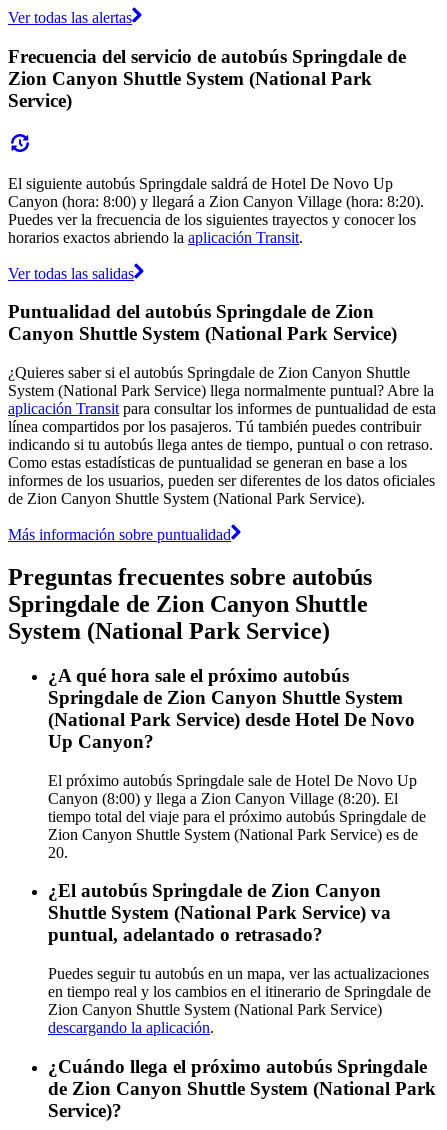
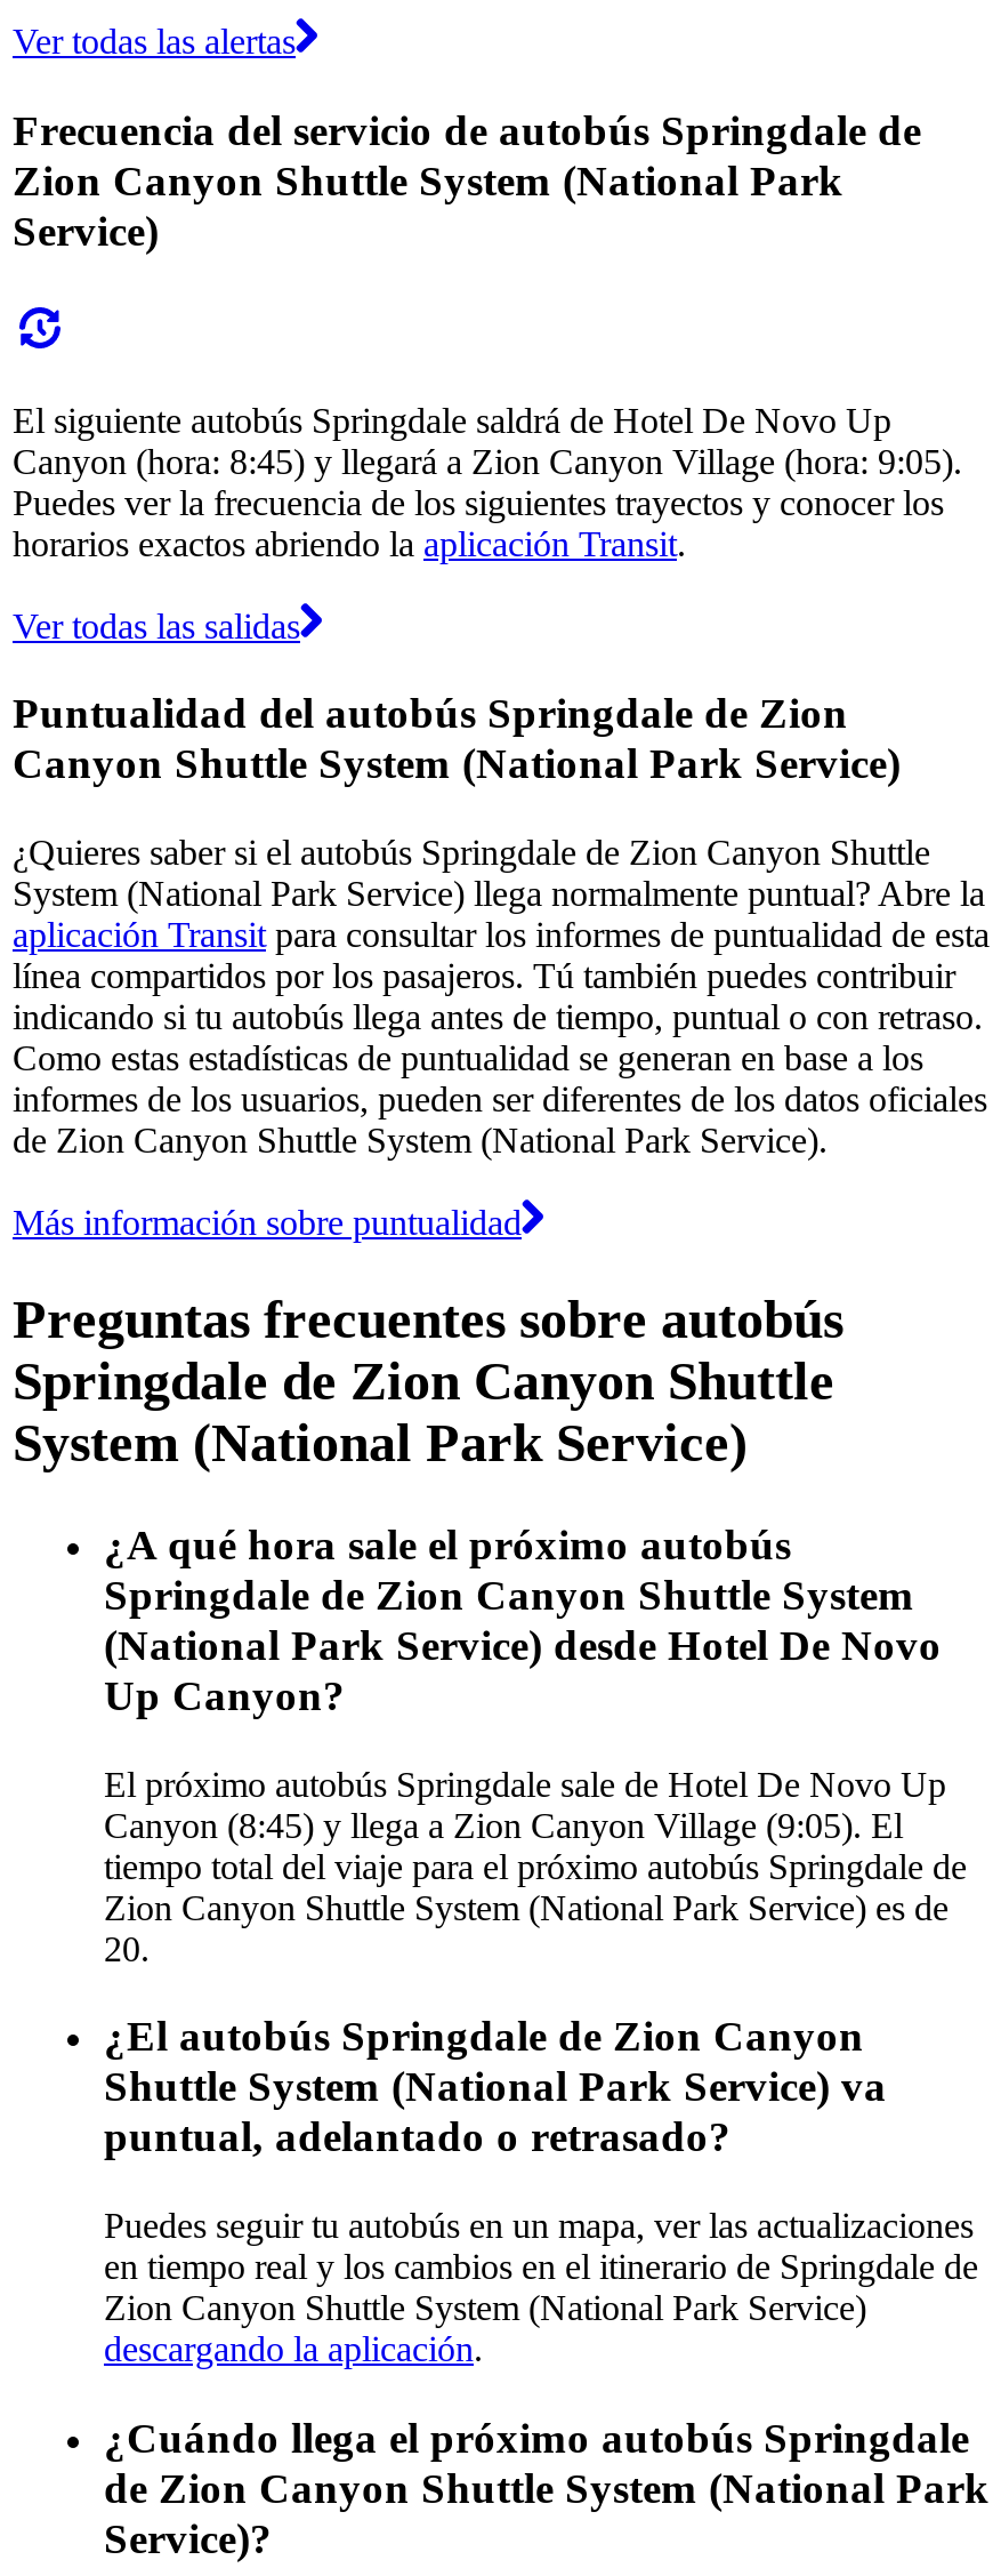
- Canyon (hora: 8:00) y llegará a Zion Canyon Village (hora: 8:20).
+ Canyon (hora: 8:45) y llegará a Zion Canyon Village (hora: 9:05).

- Canyon (8:00) y llega a Zion Canyon Village (8:20). El
+ Canyon (8:45) y llega a Zion Canyon Village (9:05). El
